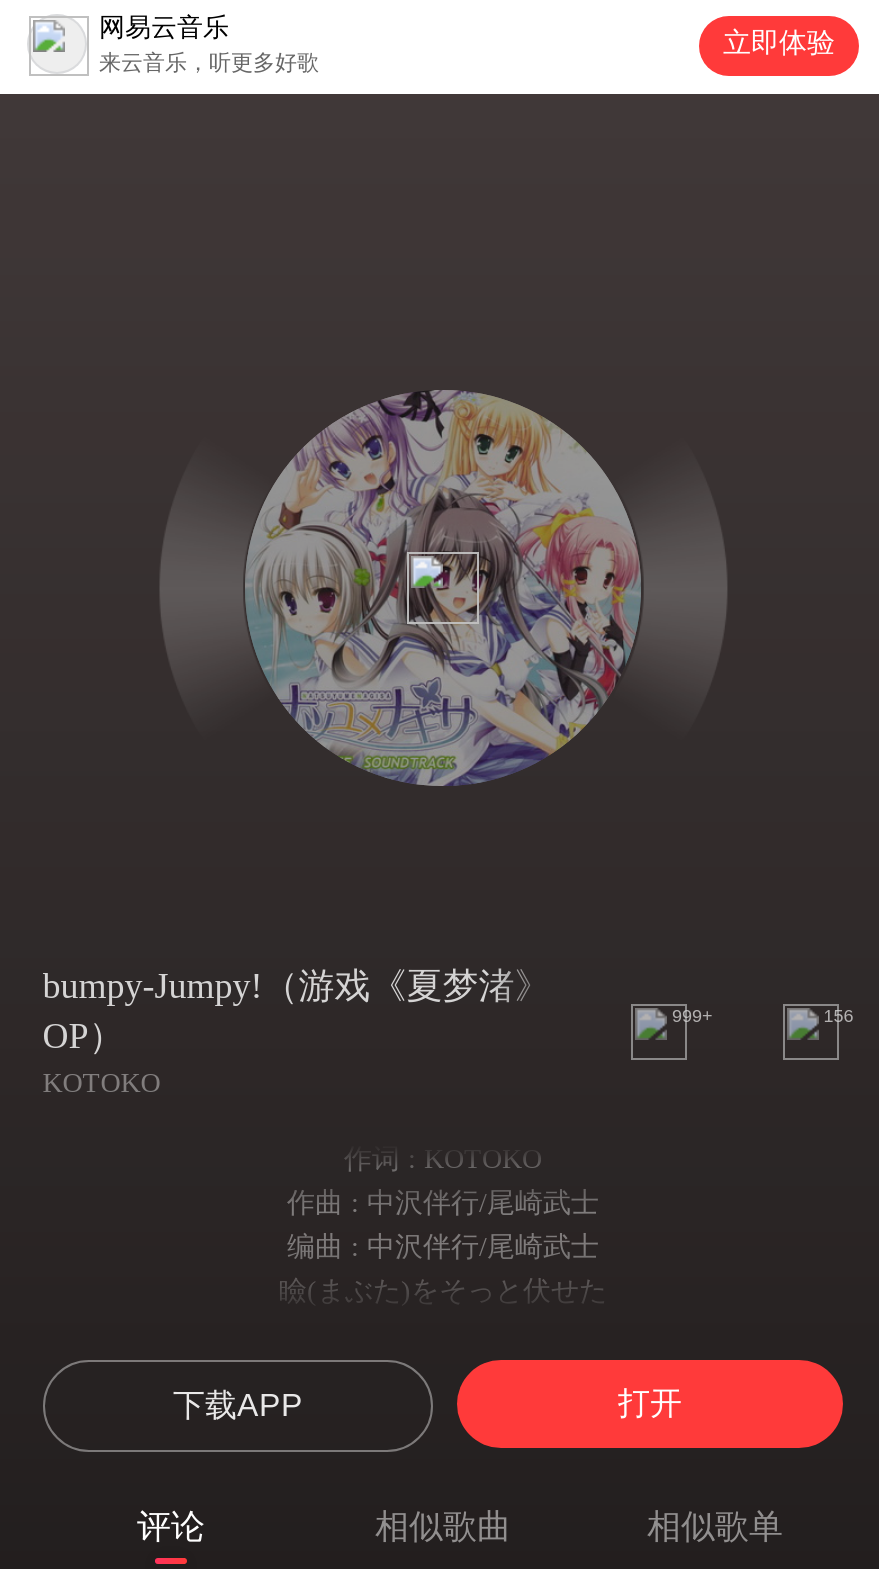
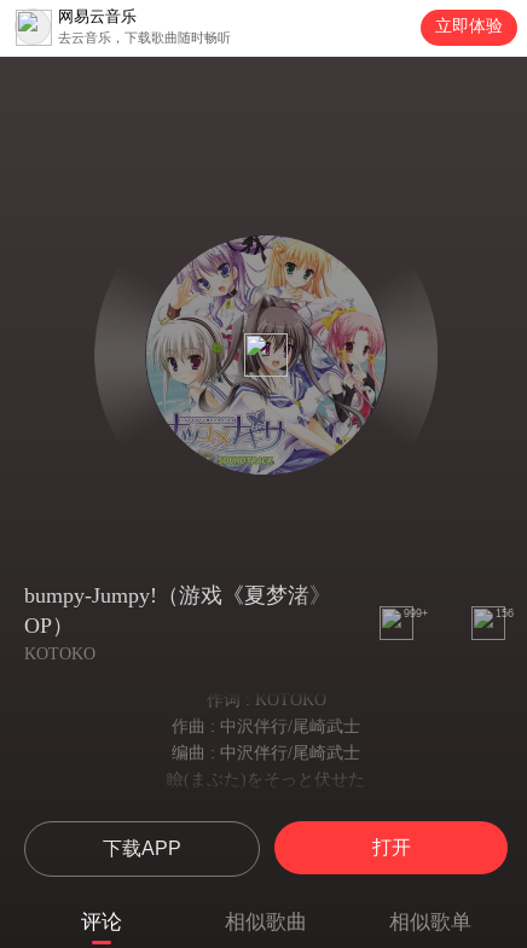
- 来云音乐，听更多好歌
+ 去云音乐，下载歌曲随时畅听
